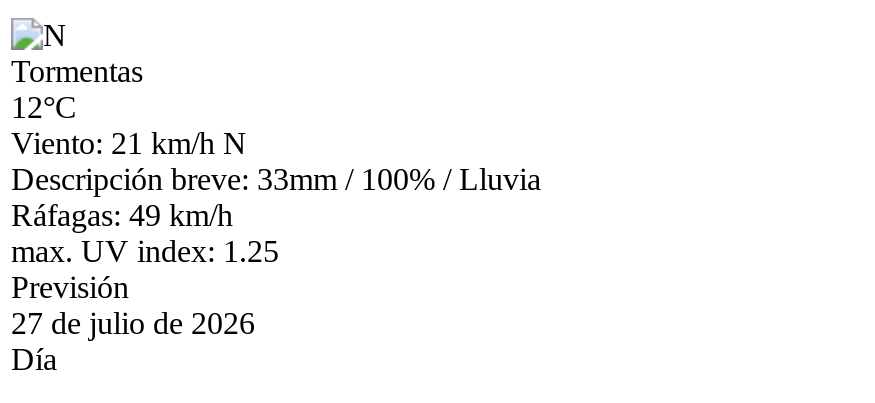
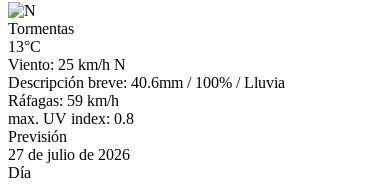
- 12°C
- Viento: 21 km/h N
- Descripción breve: 33mm / 100% / Lluvia
- Ráfagas: 49 km/h
- max. UV index: 1.25
+ 13°C
+ Viento: 25 km/h N
+ Descripción breve: 40.6mm / 100% / Lluvia
+ Ráfagas: 59 km/h
+ max. UV index: 0.8
